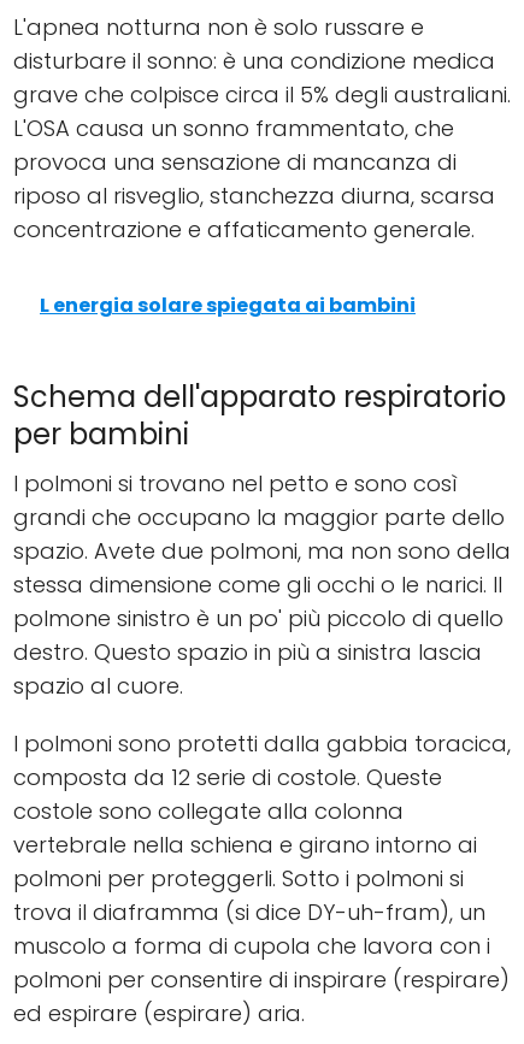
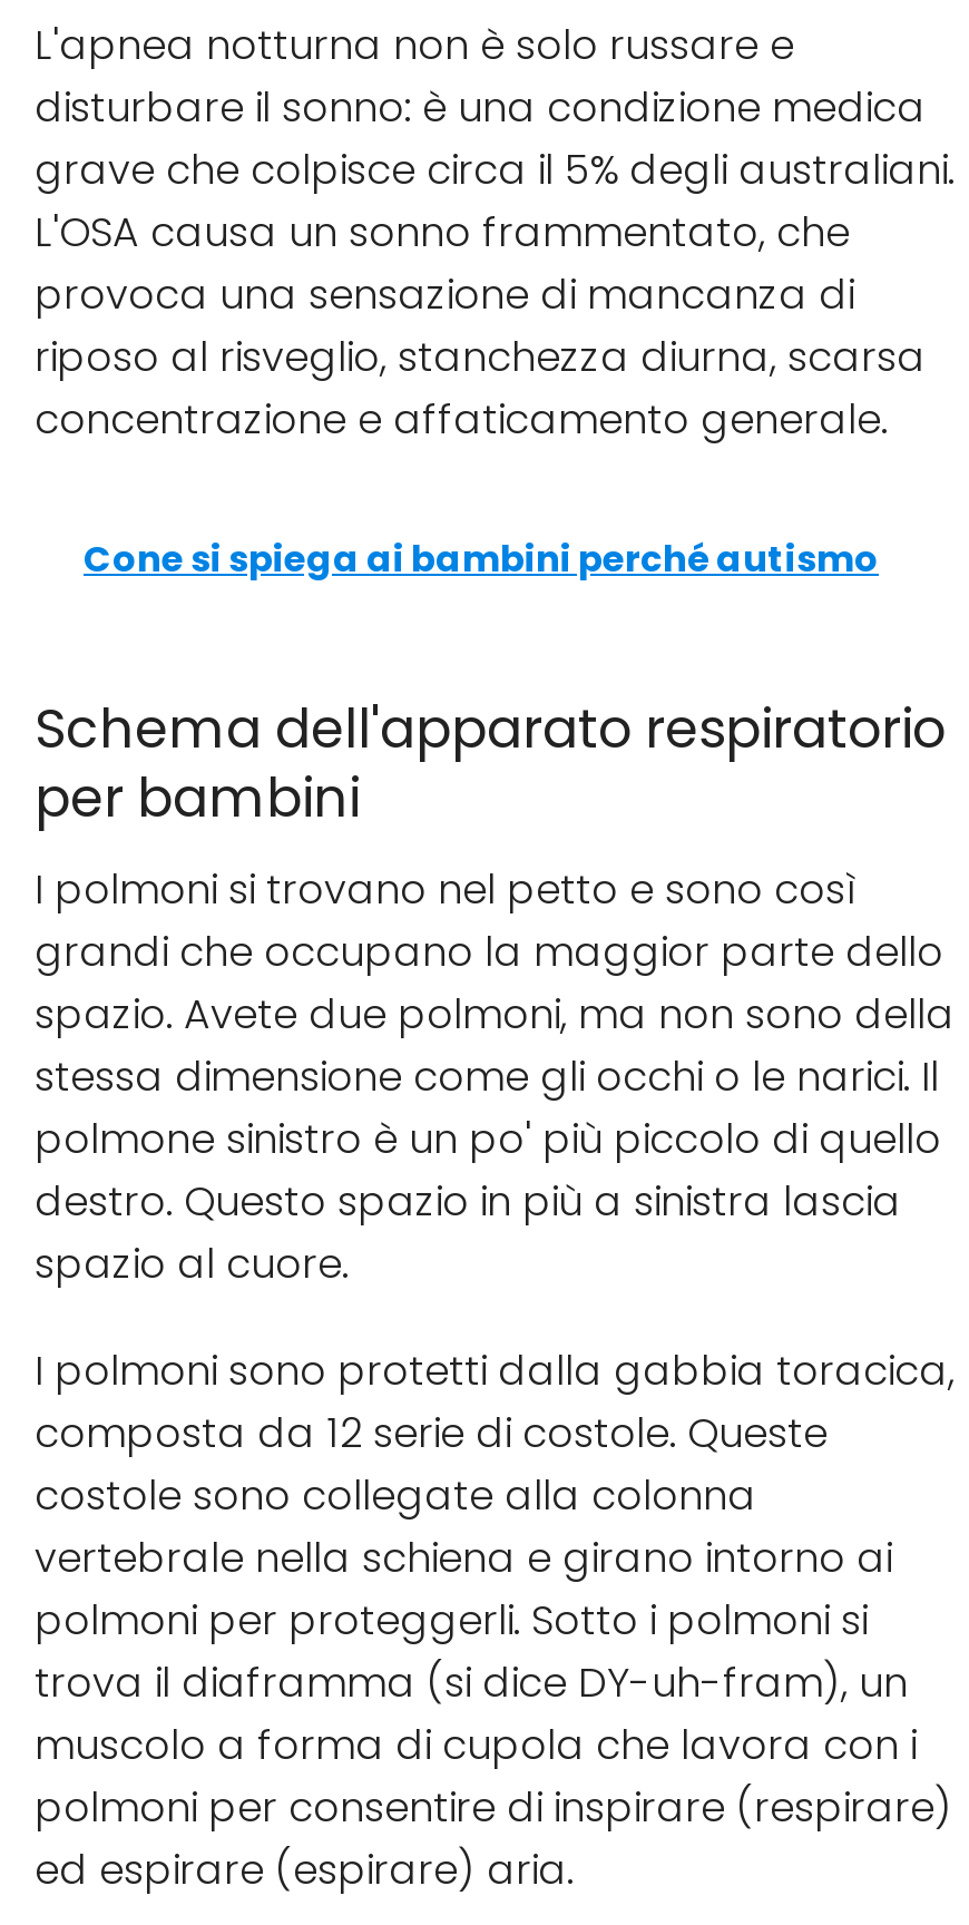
- L energia solare spiegata ai bambini
+ Cone si spiega ai bambini perché autismo
